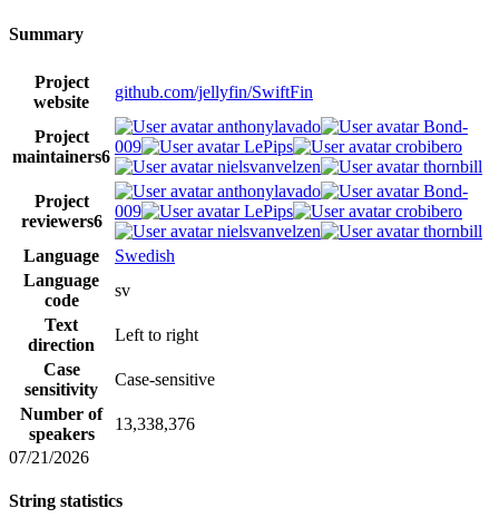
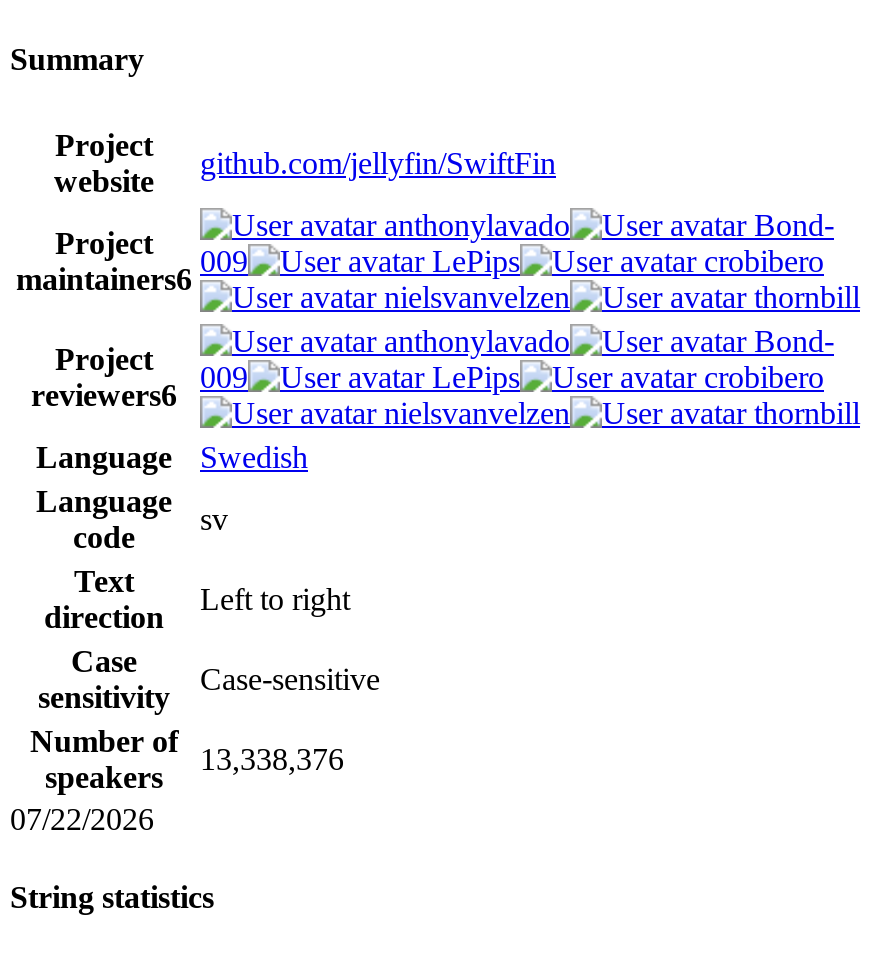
- 07/21/2026
+ 07/22/2026
